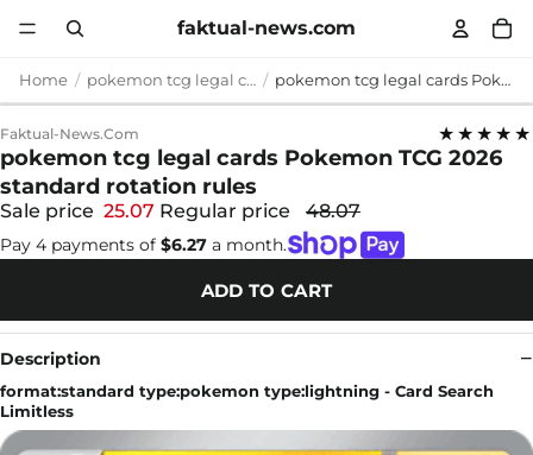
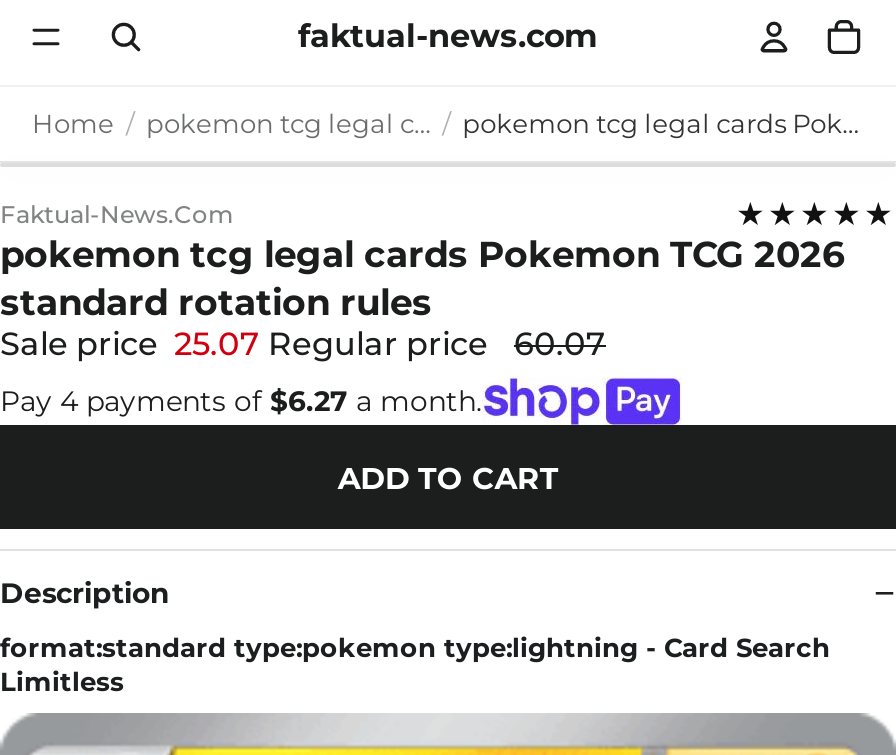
- Sale price 25.07 Regular price 48.07
+ Sale price 25.07 Regular price 60.07
